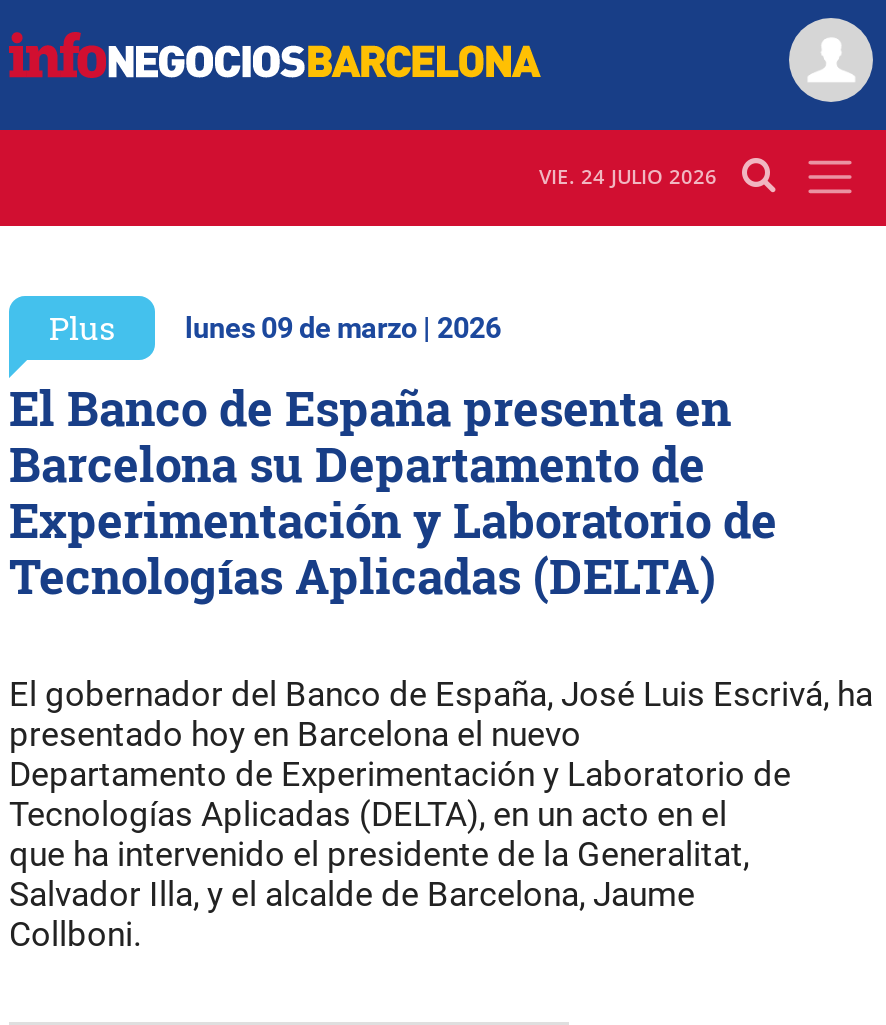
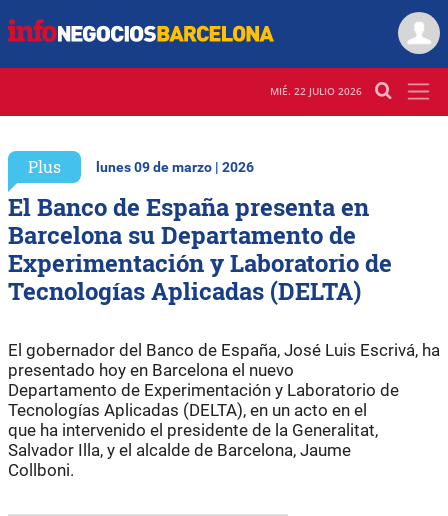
- VIE. 24 JULIO 2026
+ MIÉ. 22 JULIO 2026
